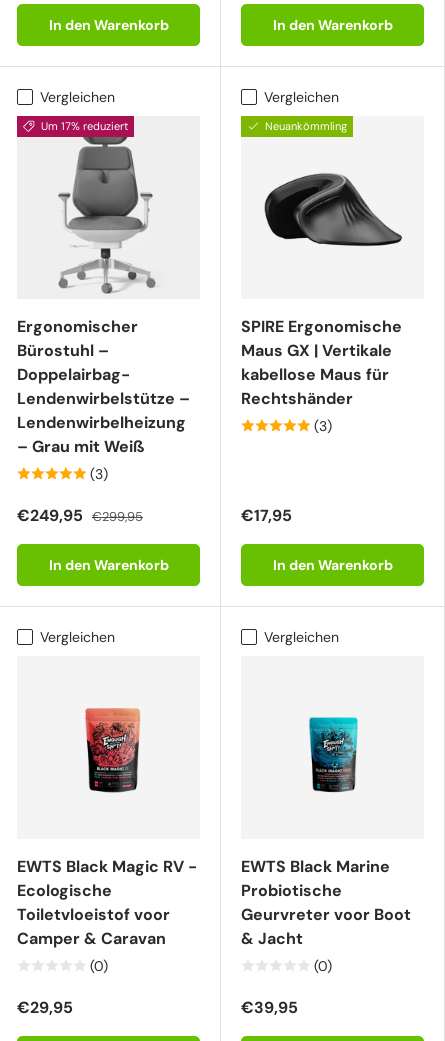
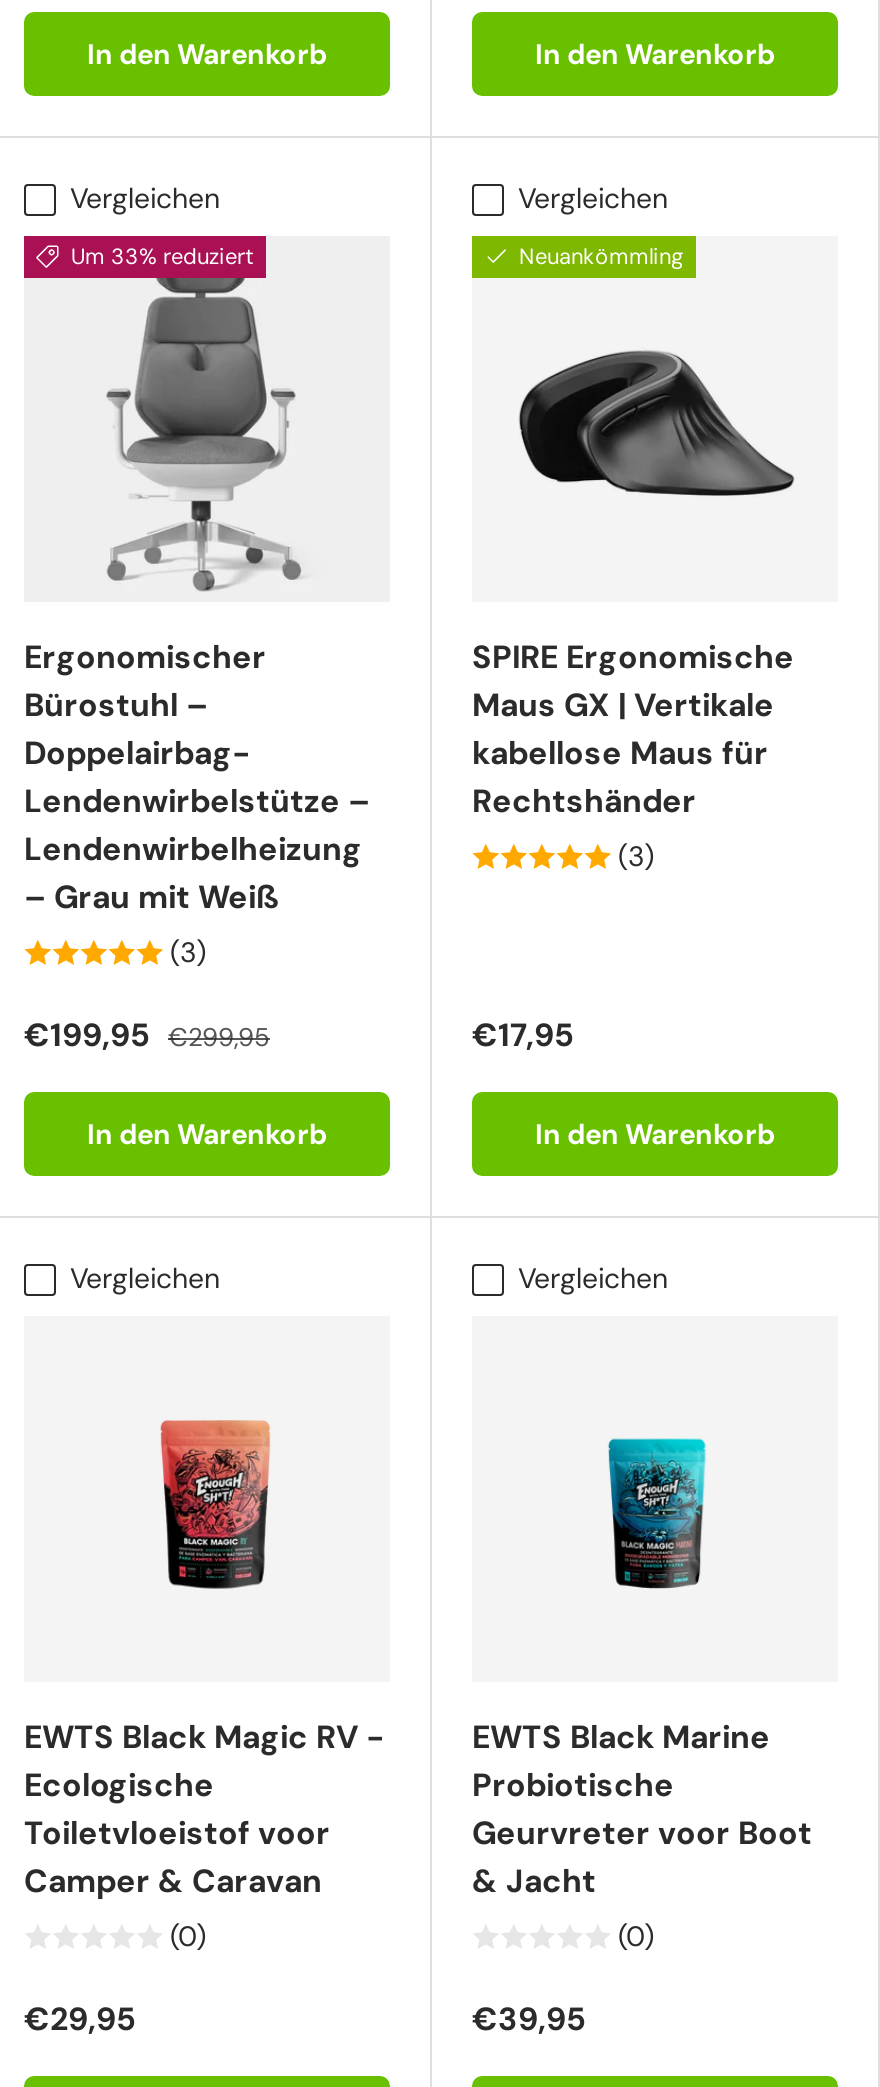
- Um 17% reduziert
+ Um 33% reduziert

- €249,95 €299,95
+ €199,95 €299,95
